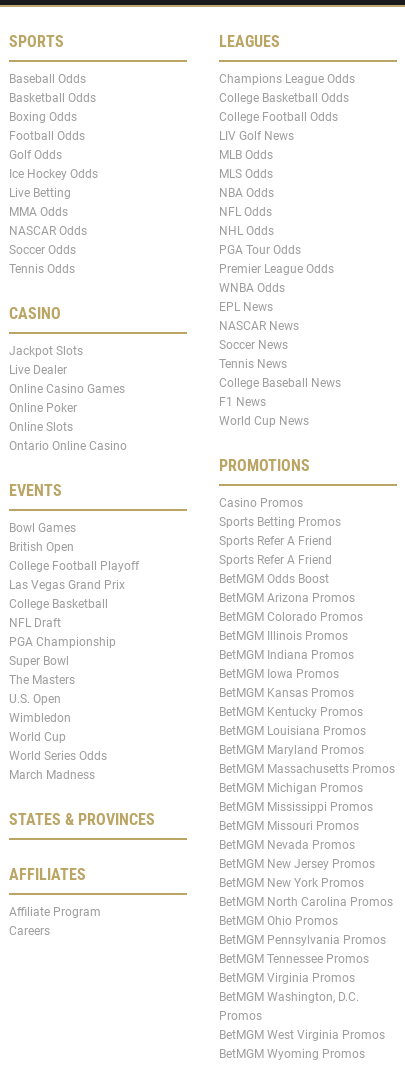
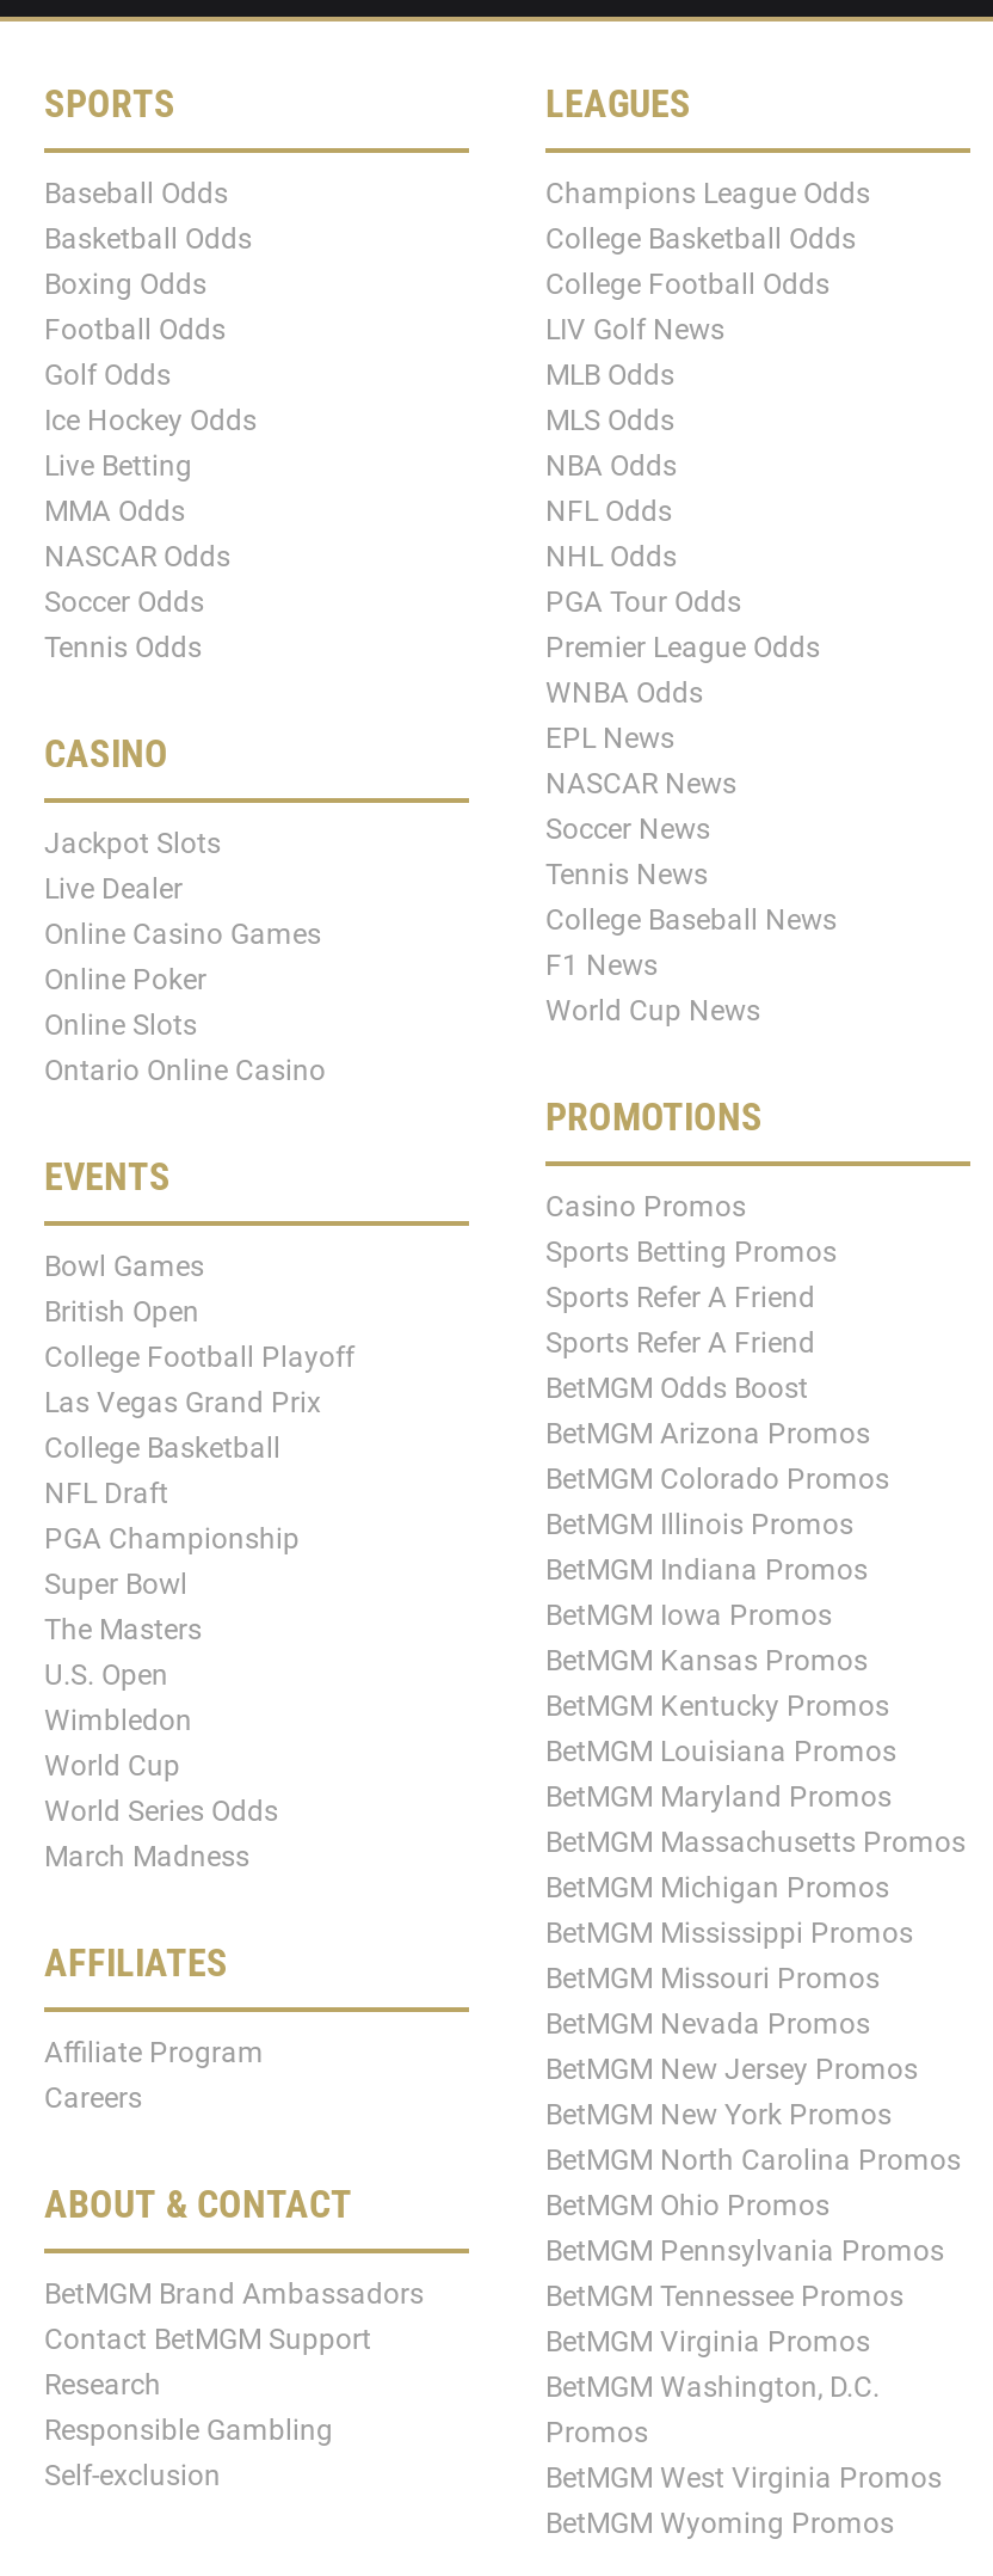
- STATES & PROVINCES

moved up: AFFILIATES | Affiliate Program | Careers

+ ABOUT & CONTACT
+ BetMGM Brand Ambassadors
+ Contact BetMGM Support
+ Research
+ Responsible Gambling
+ Self-exclusion
